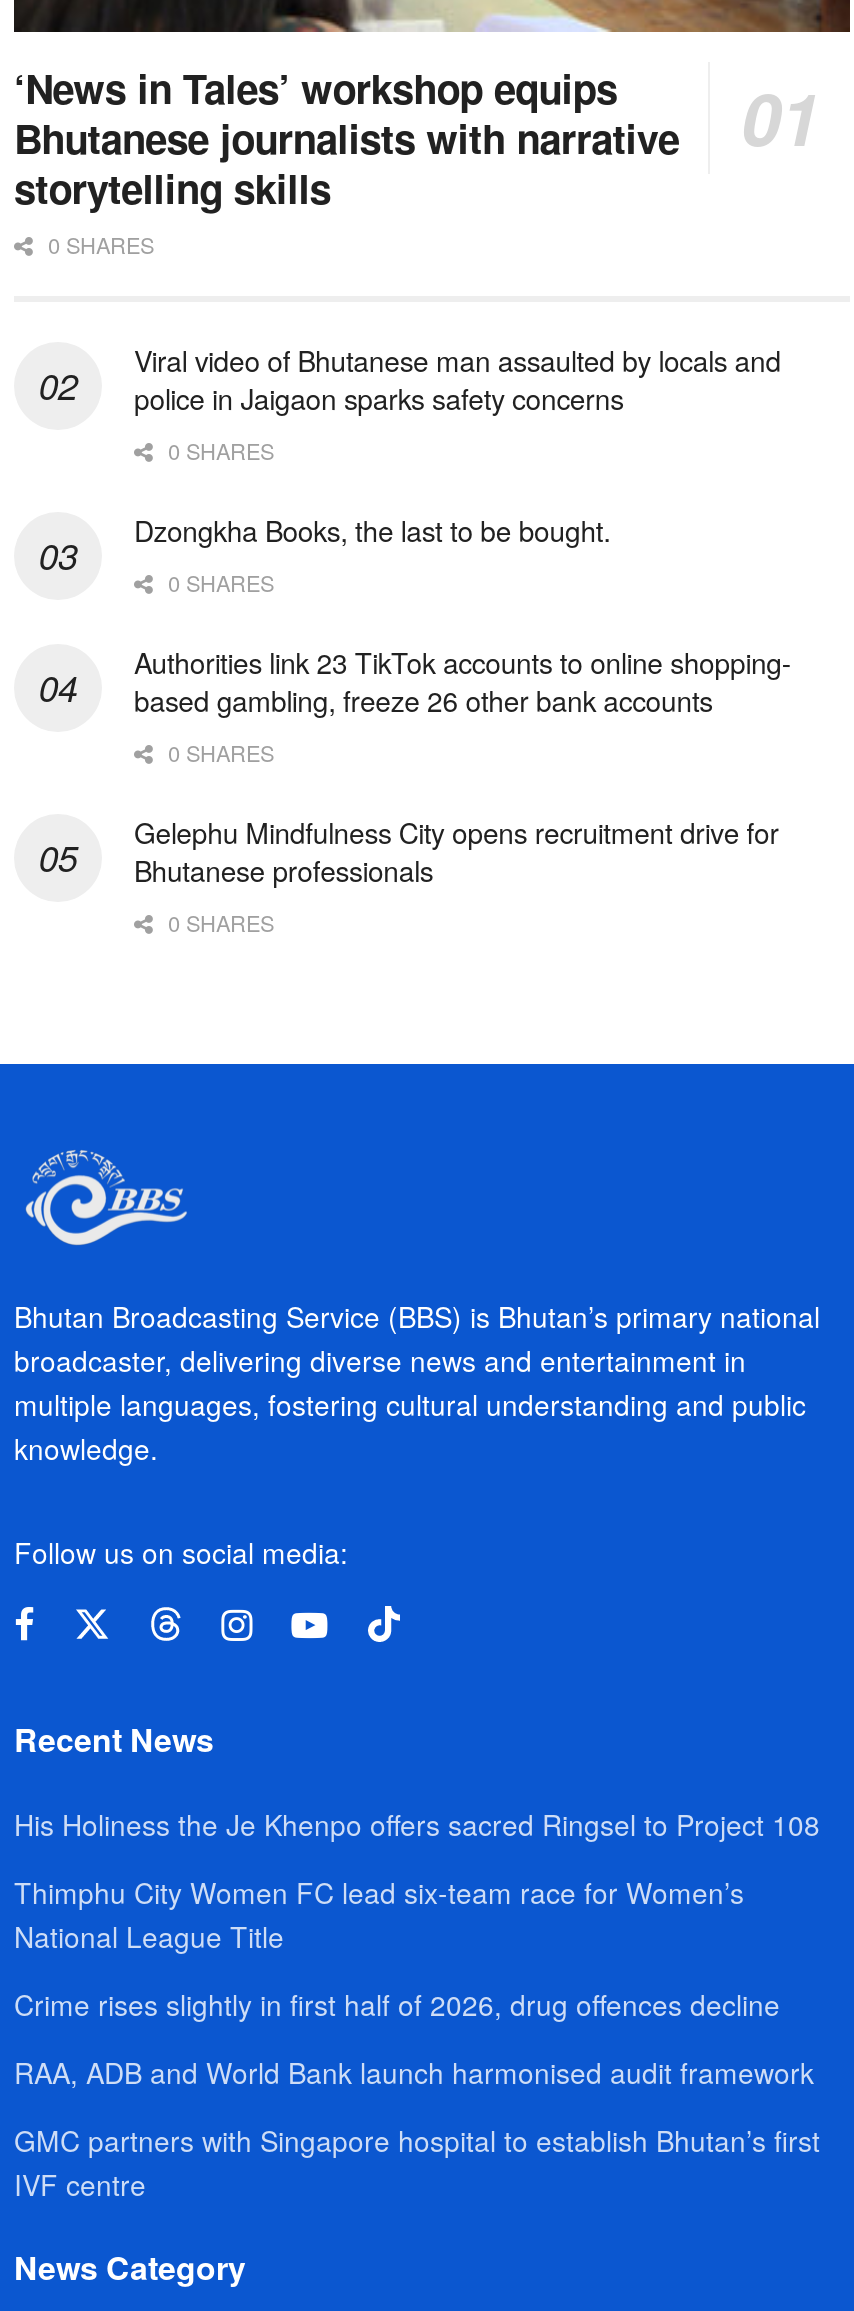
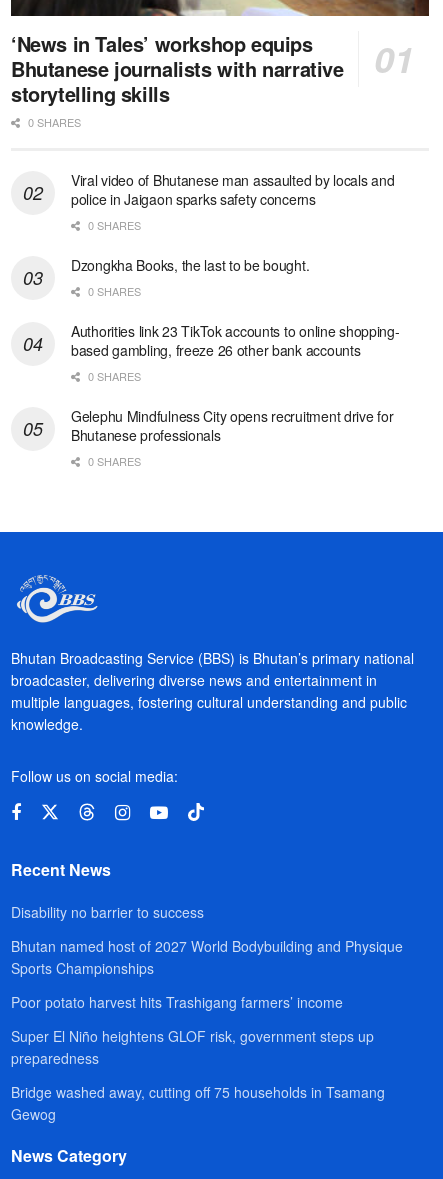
- His Holiness the Je Khenpo offers sacred Ringsel to Project 108
+ Disability no barrier to success

- Thimphu City Women FC lead six-team race for Women’s
- National League Title
+ Bhutan named host of 2027 World Bodybuilding and Physique
+ Sports Championships

- Crime rises slightly in first half of 2026, drug offences decline
+ Poor potato harvest hits Trashigang farmers’ income

- RAA, ADB and World Bank launch harmonised audit framework
+ Super El Niño heightens GLOF risk, government steps up
+ preparedness

- GMC partners with Singapore hospital to establish Bhutan’s first
- IVF centre
+ Bridge washed away, cutting off 75 households in Tsamang
+ Gewog
